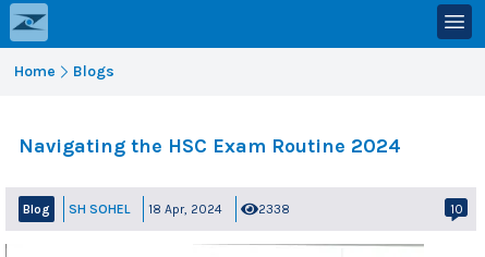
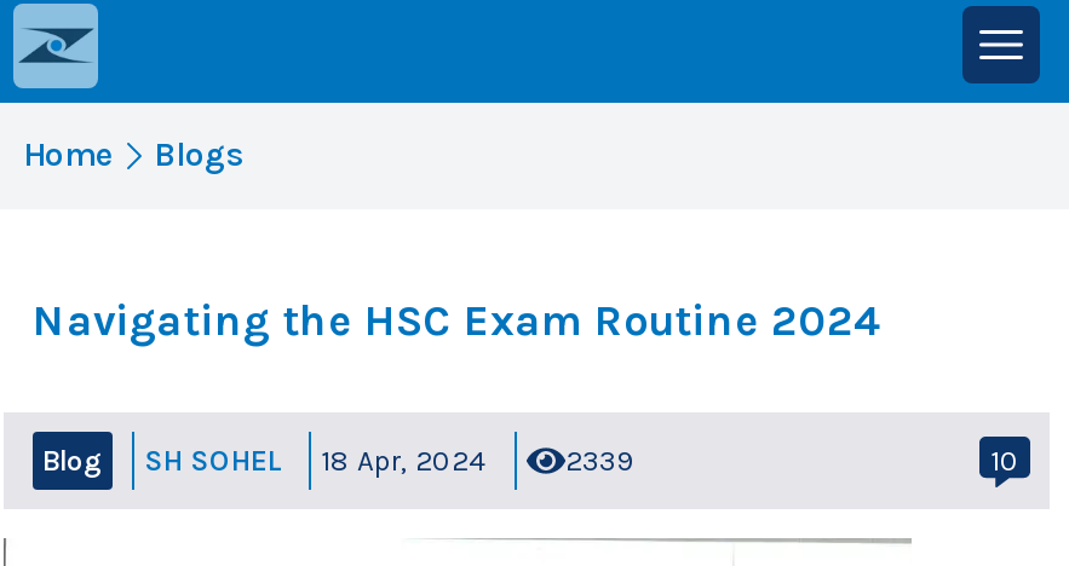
- 2338
+ 2339
